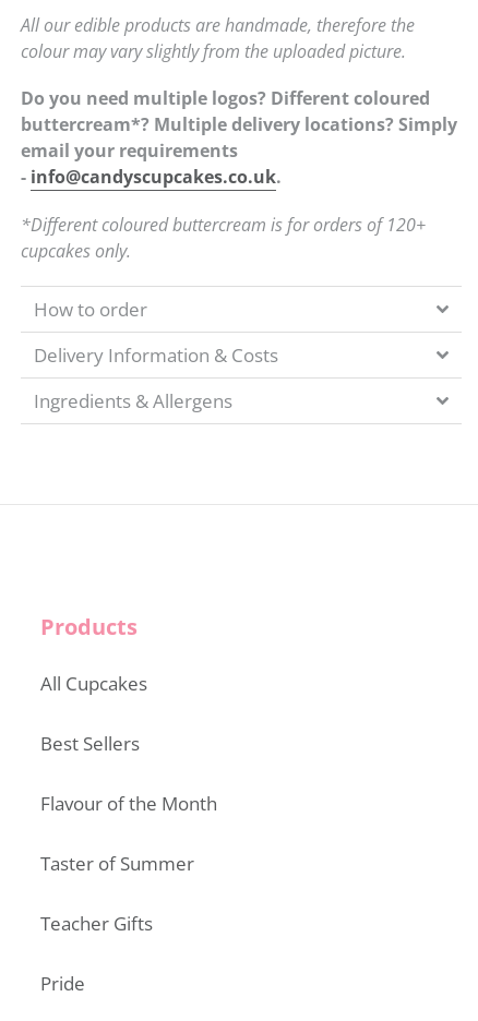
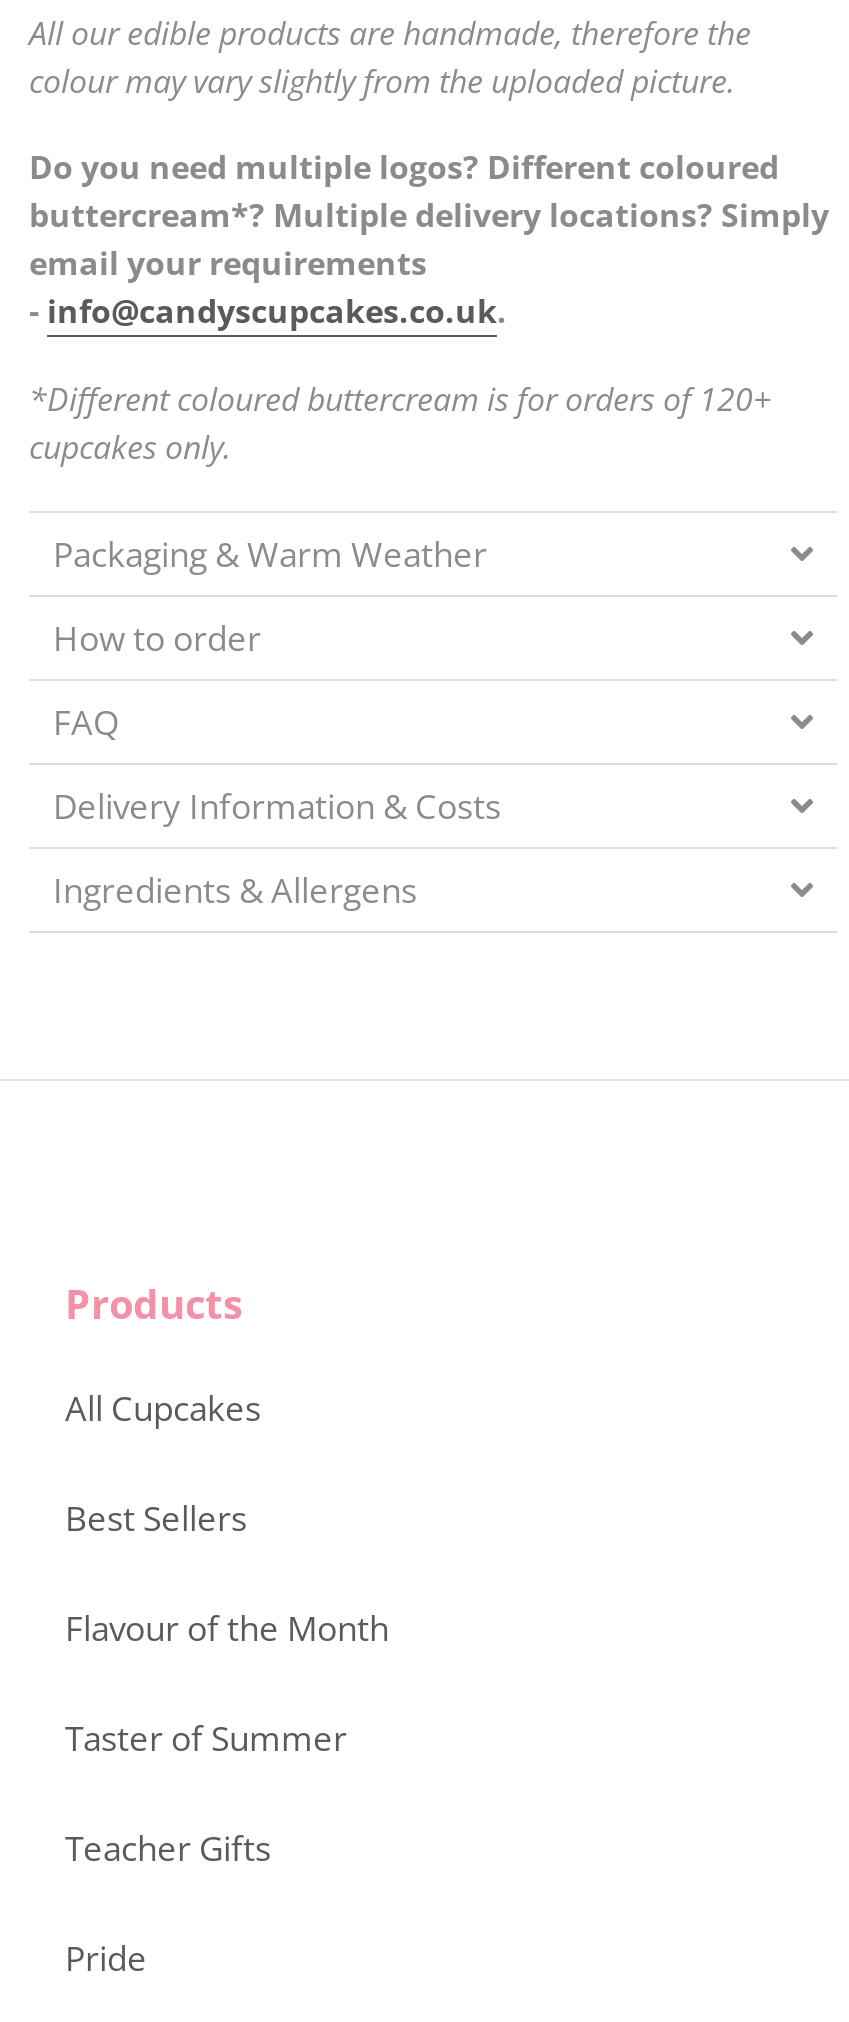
+ Packaging & Warm Weather

+ FAQ
